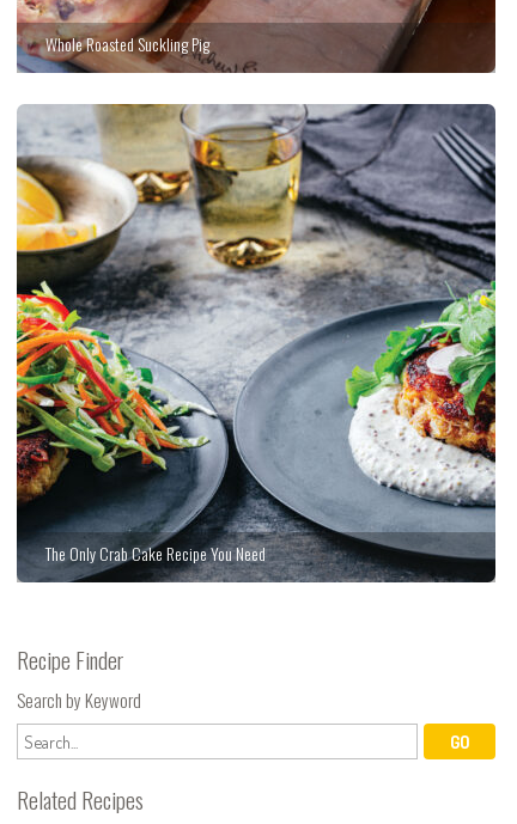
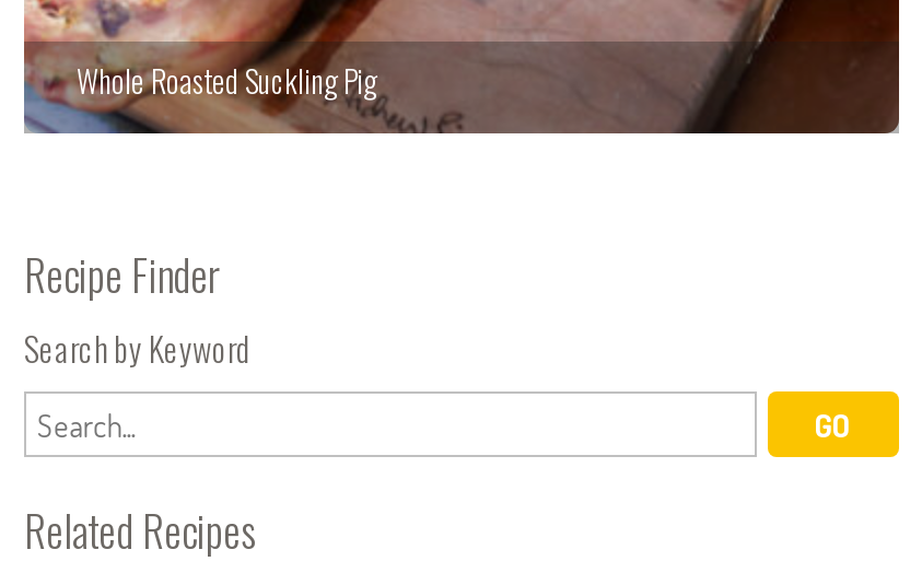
- [image]
- The Only Crab Cake Recipe You Need
